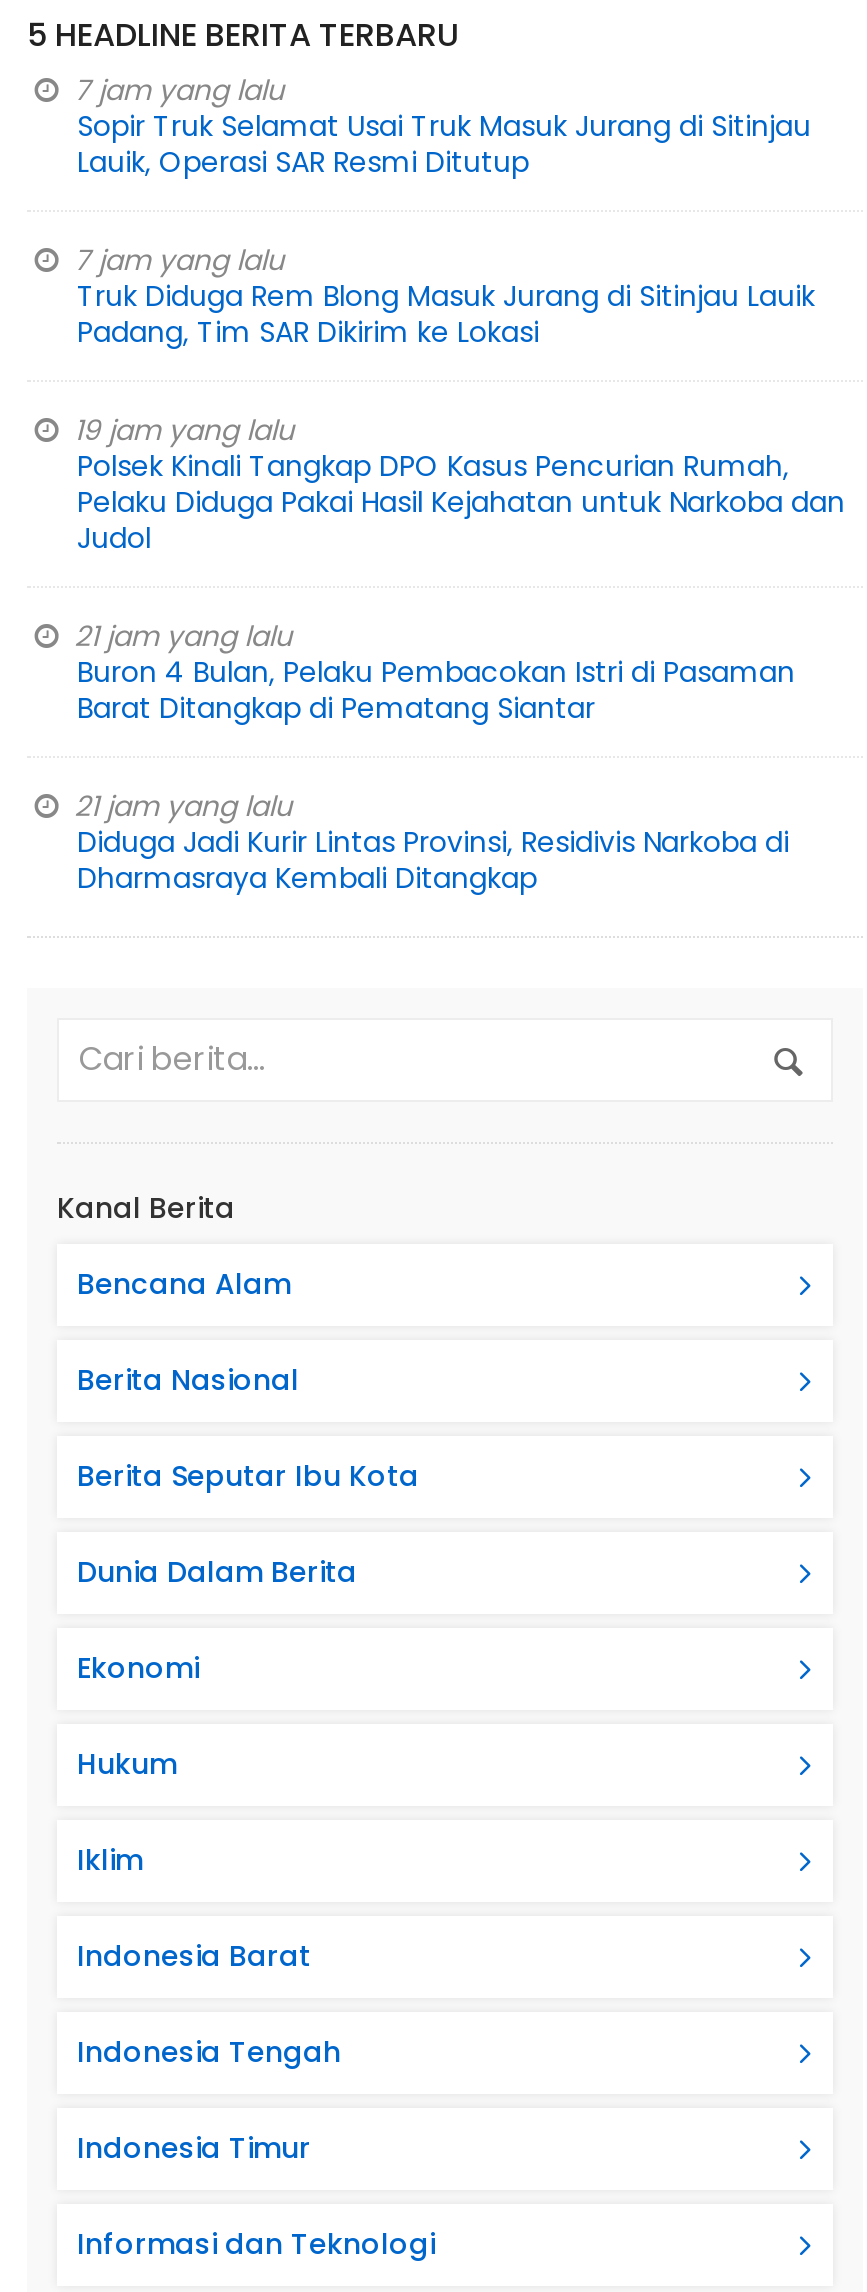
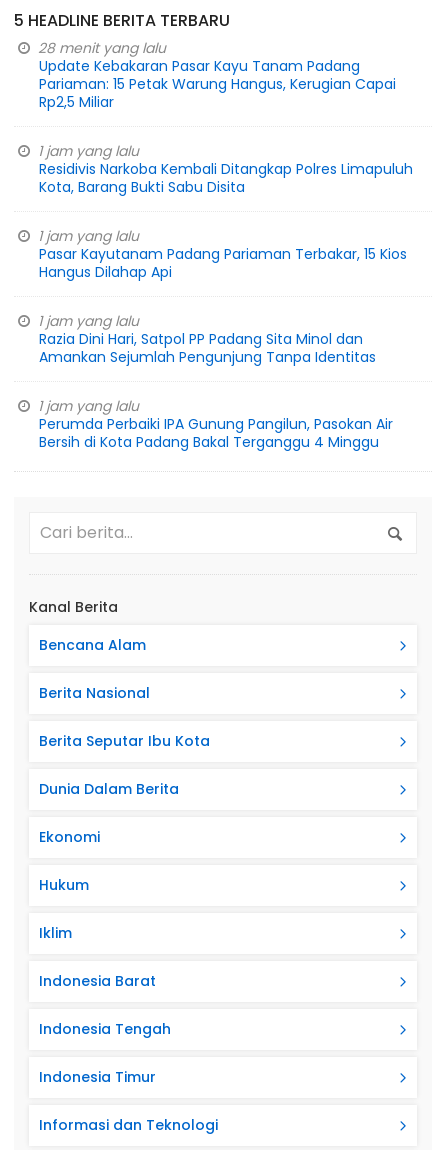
- 7 jam yang lalu
- Sopir Truk Selamat Usai Truk Masuk Jurang di Sitinjau
- Lauik, Operasi SAR Resmi Ditutup
+ 28 menit yang lalu
+ Update Kebakaran Pasar Kayu Tanam Padang
+ Pariaman: 15 Petak Warung Hangus, Kerugian Capai
+ Rp2,5 Miliar

- 7 jam yang lalu
- Truk Diduga Rem Blong Masuk Jurang di Sitinjau Lauik
- Padang, Tim SAR Dikirim ke Lokasi
+ 1 jam yang lalu
+ Residivis Narkoba Kembali Ditangkap Polres Limapuluh
+ Kota, Barang Bukti Sabu Disita

- 19 jam yang lalu
- Polsek Kinali Tangkap DPO Kasus Pencurian Rumah,
- Pelaku Diduga Pakai Hasil Kejahatan untuk Narkoba dan
- Judol
+ 1 jam yang lalu
+ Pasar Kayutanam Padang Pariaman Terbakar, 15 Kios
+ Hangus Dilahap Api

- 21 jam yang lalu
- Buron 4 Bulan, Pelaku Pembacokan Istri di Pasaman
- Barat Ditangkap di Pematang Siantar
+ 1 jam yang lalu
+ Razia Dini Hari, Satpol PP Padang Sita Minol dan
+ Amankan Sejumlah Pengunjung Tanpa Identitas

- 21 jam yang lalu
- Diduga Jadi Kurir Lintas Provinsi, Residivis Narkoba di
- Dharmasraya Kembali Ditangkap
+ 1 jam yang lalu
+ Perumda Perbaiki IPA Gunung Pangilun, Pasokan Air
+ Bersih di Kota Padang Bakal Terganggu 4 Minggu
